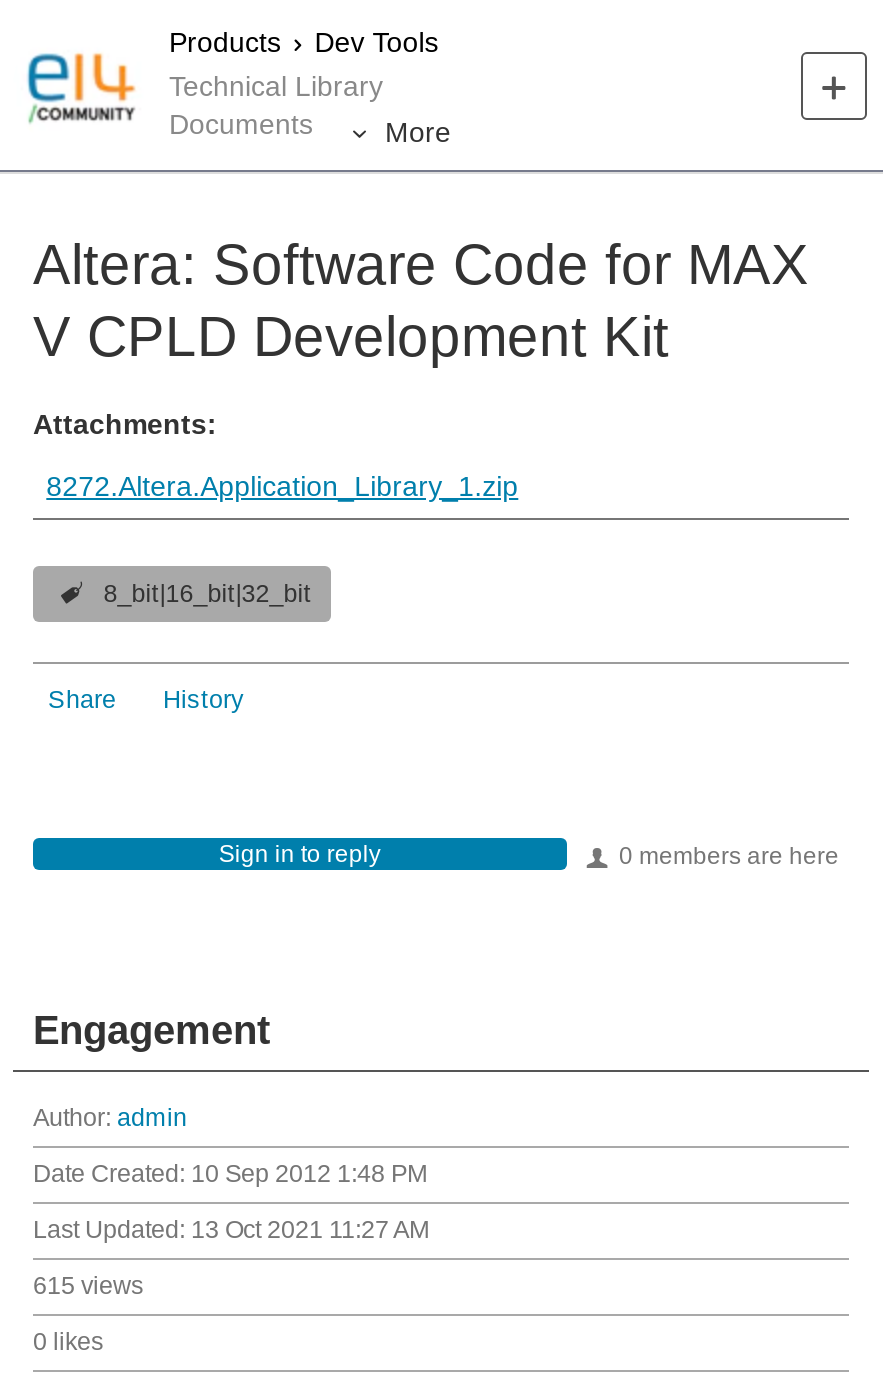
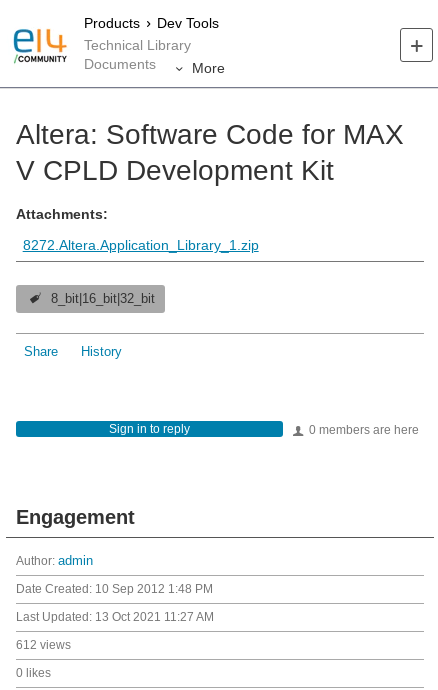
- 615 views
+ 612 views
